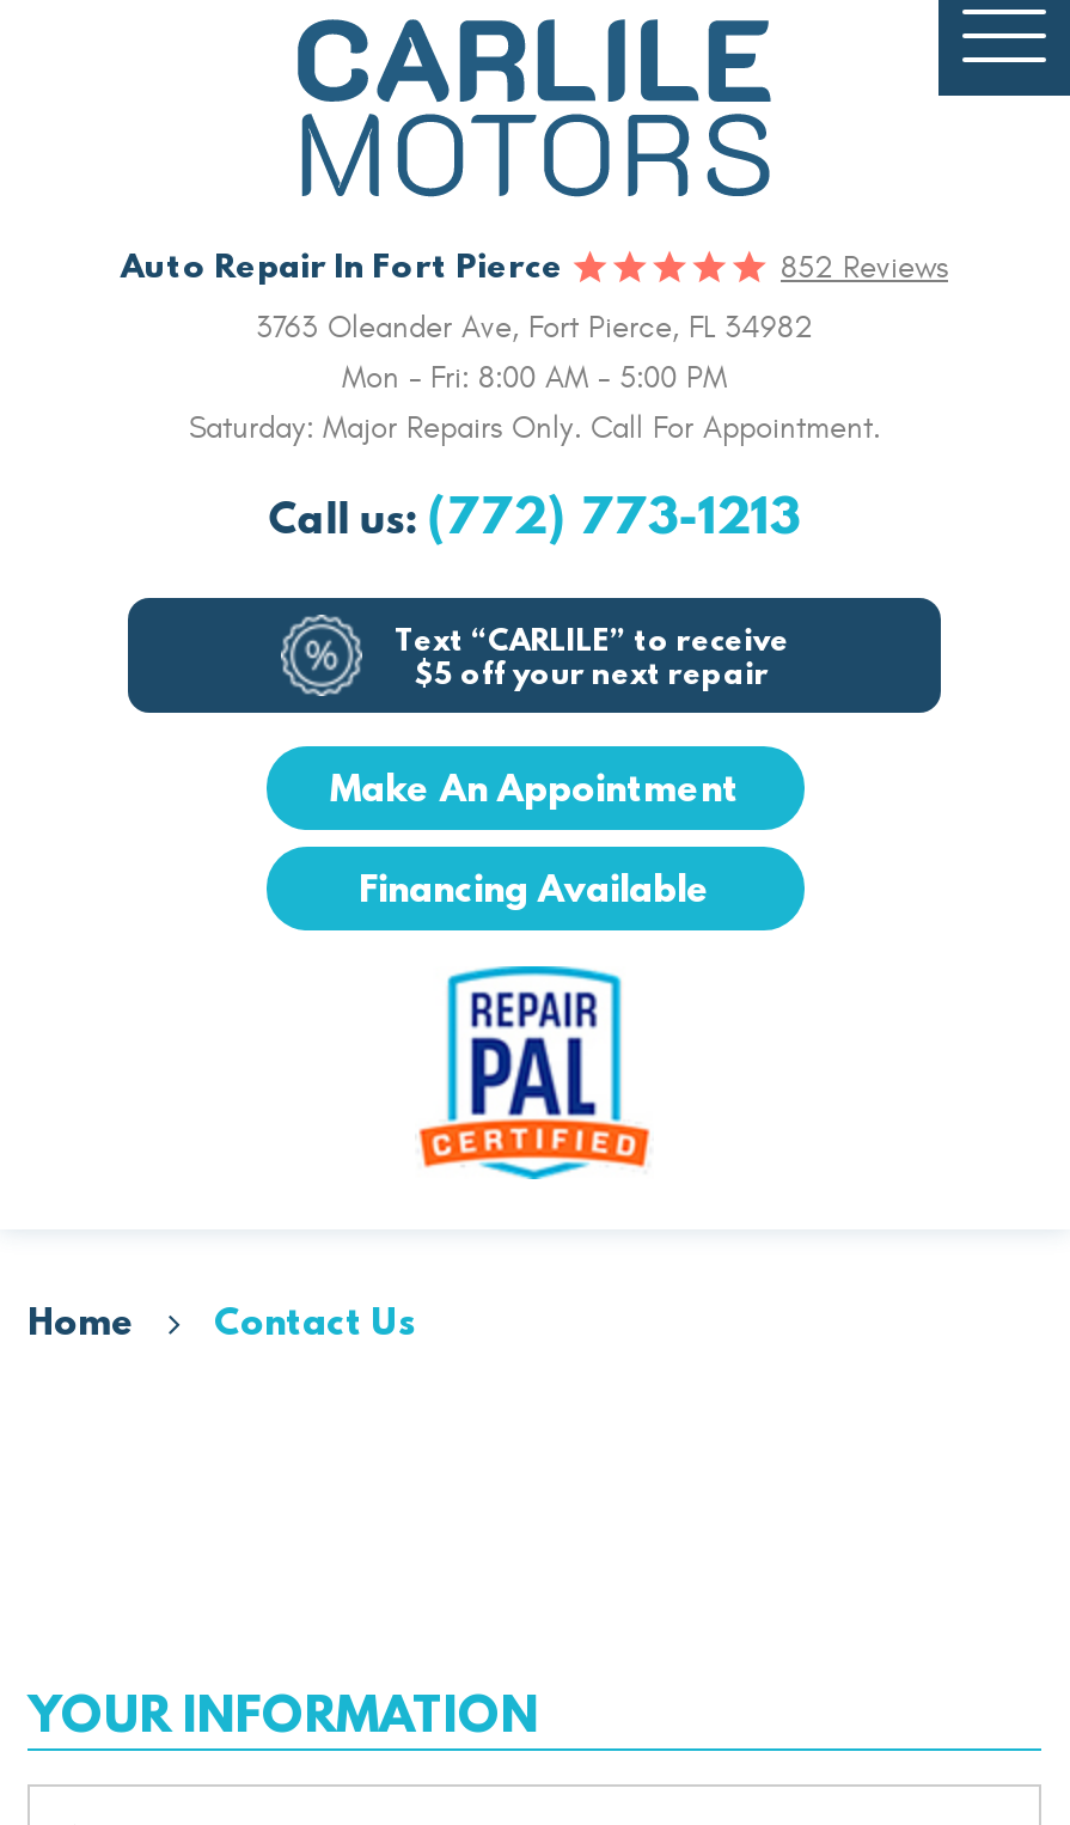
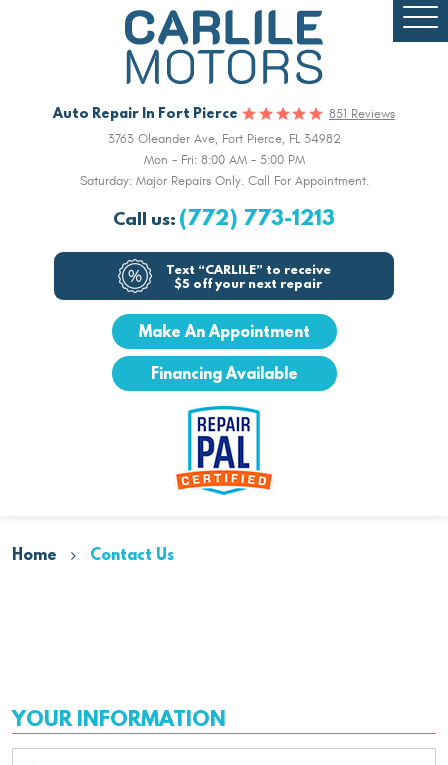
- 852 Reviews
+ 851 Reviews
